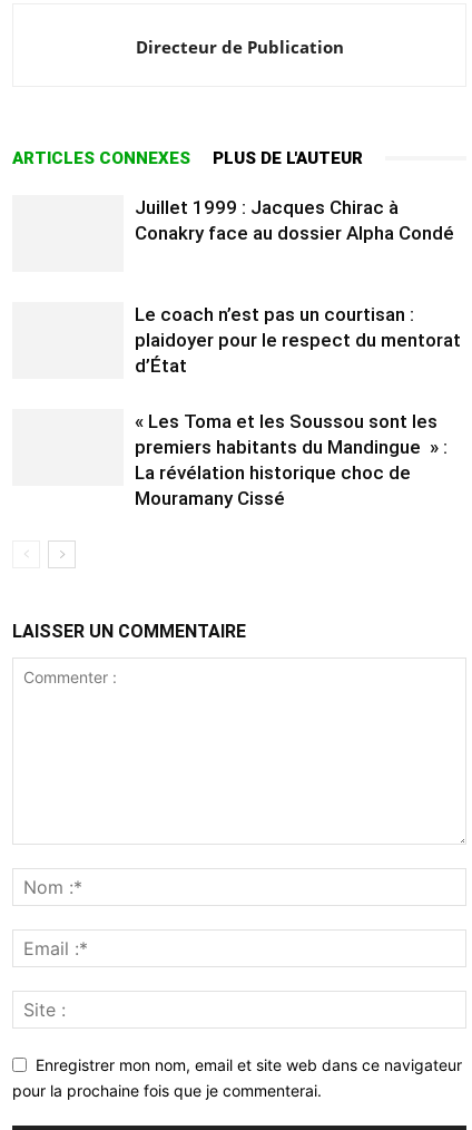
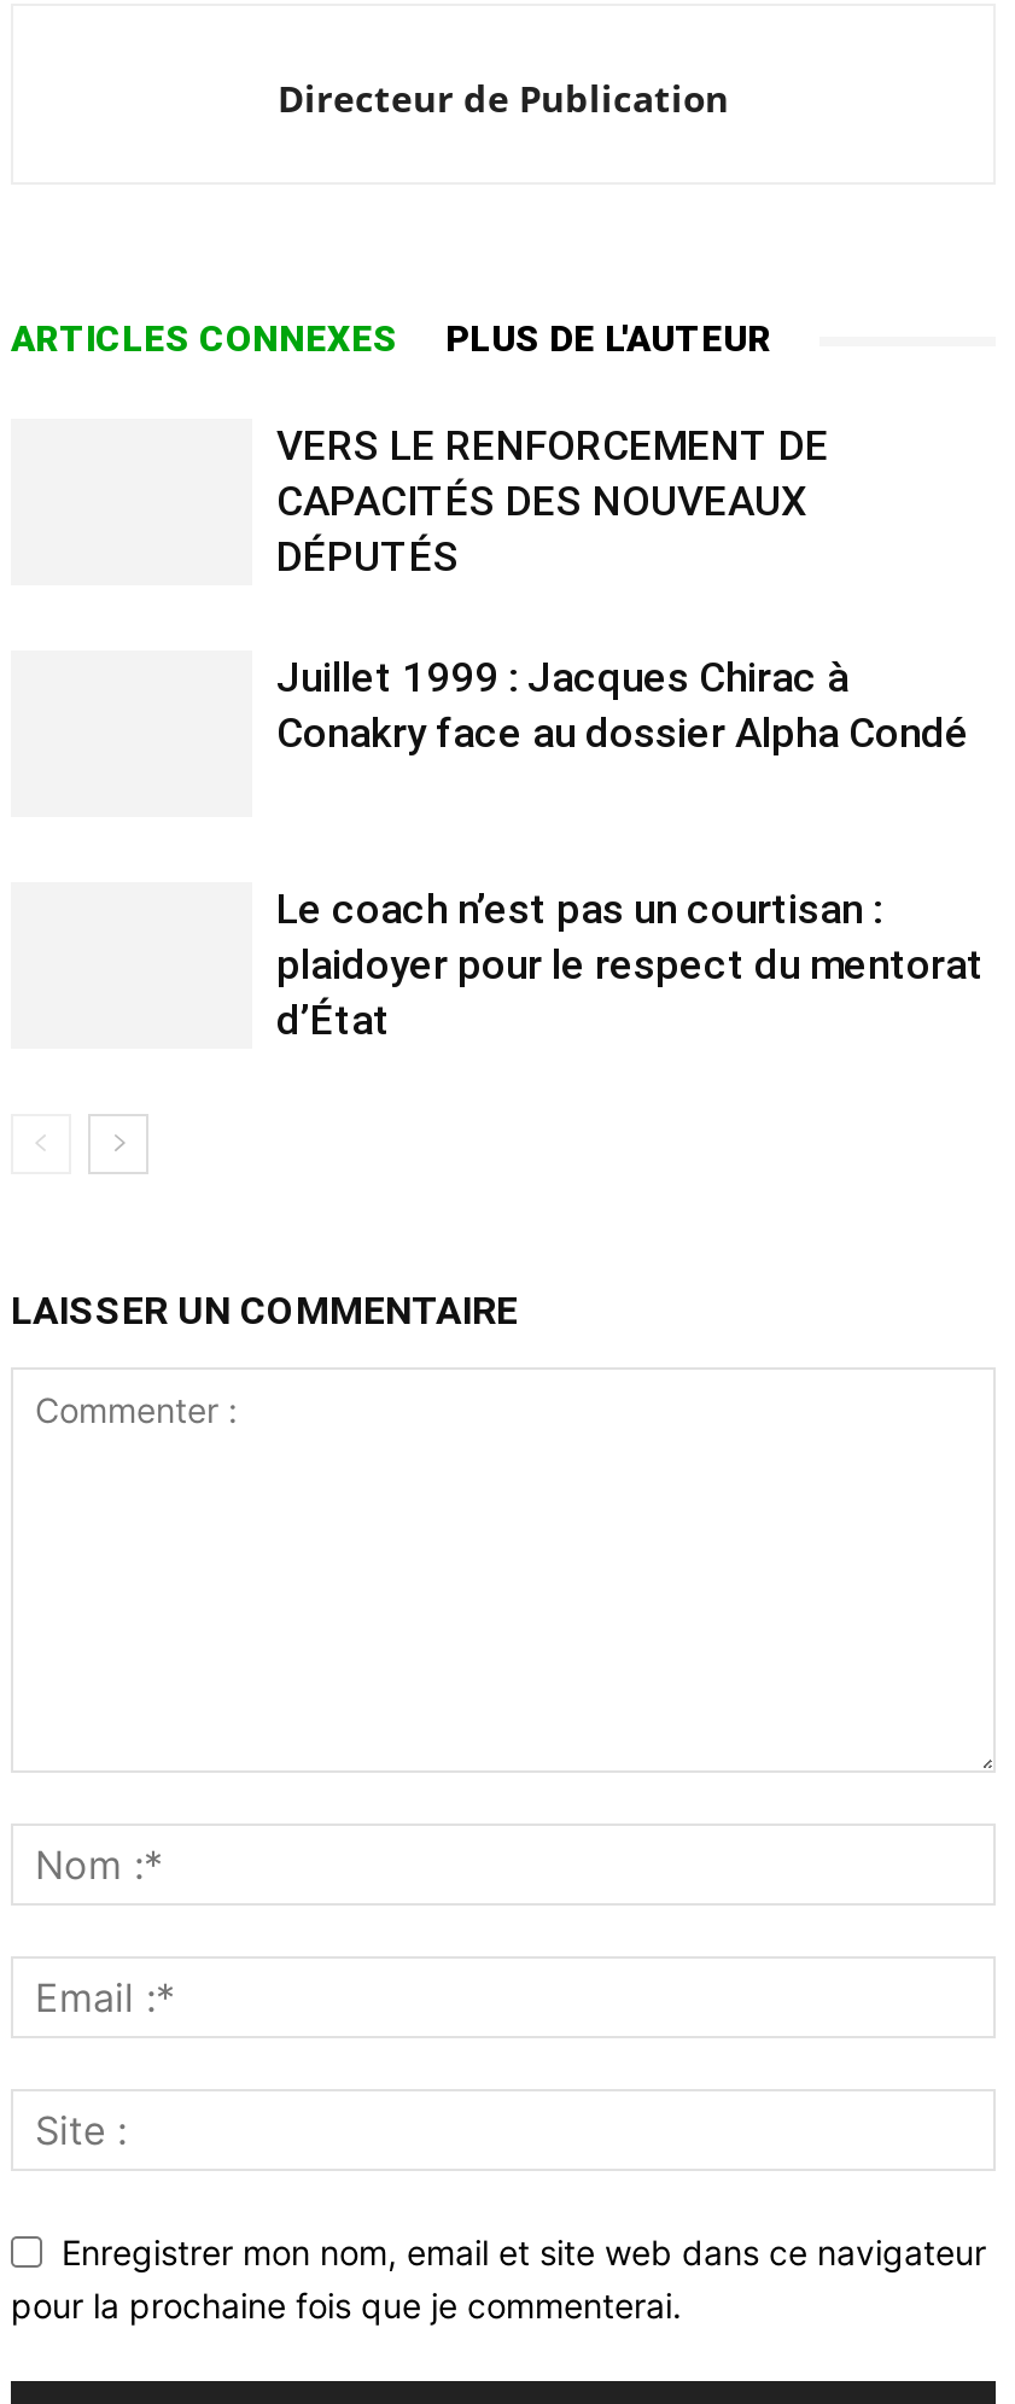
+ VERS LE RENFORCEMENT DE
+ CAPACITÉS DES NOUVEAUX
+ DÉPUTÉS

moved down: Juillet 1999 : Jacques Chirac à | Conakry face au dossier Alpha Condé | Le coach n’est pas un courtisan : | plaidoyer pour le respect du mentorat | d’État

- « Les Toma et les Soussou sont les
- premiers habitants du Mandingue » :
- La révélation historique choc de
- Mouramany Cissé
